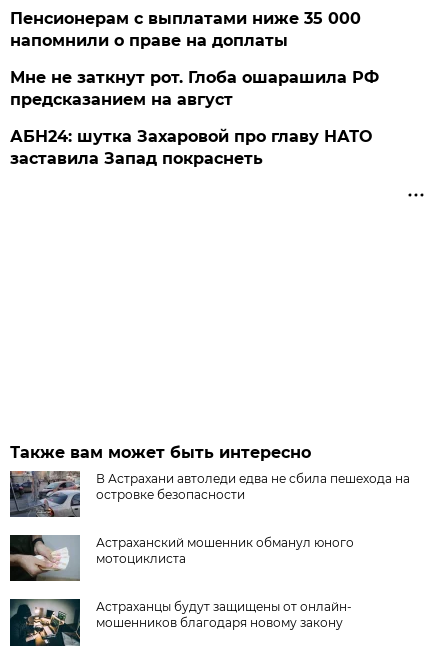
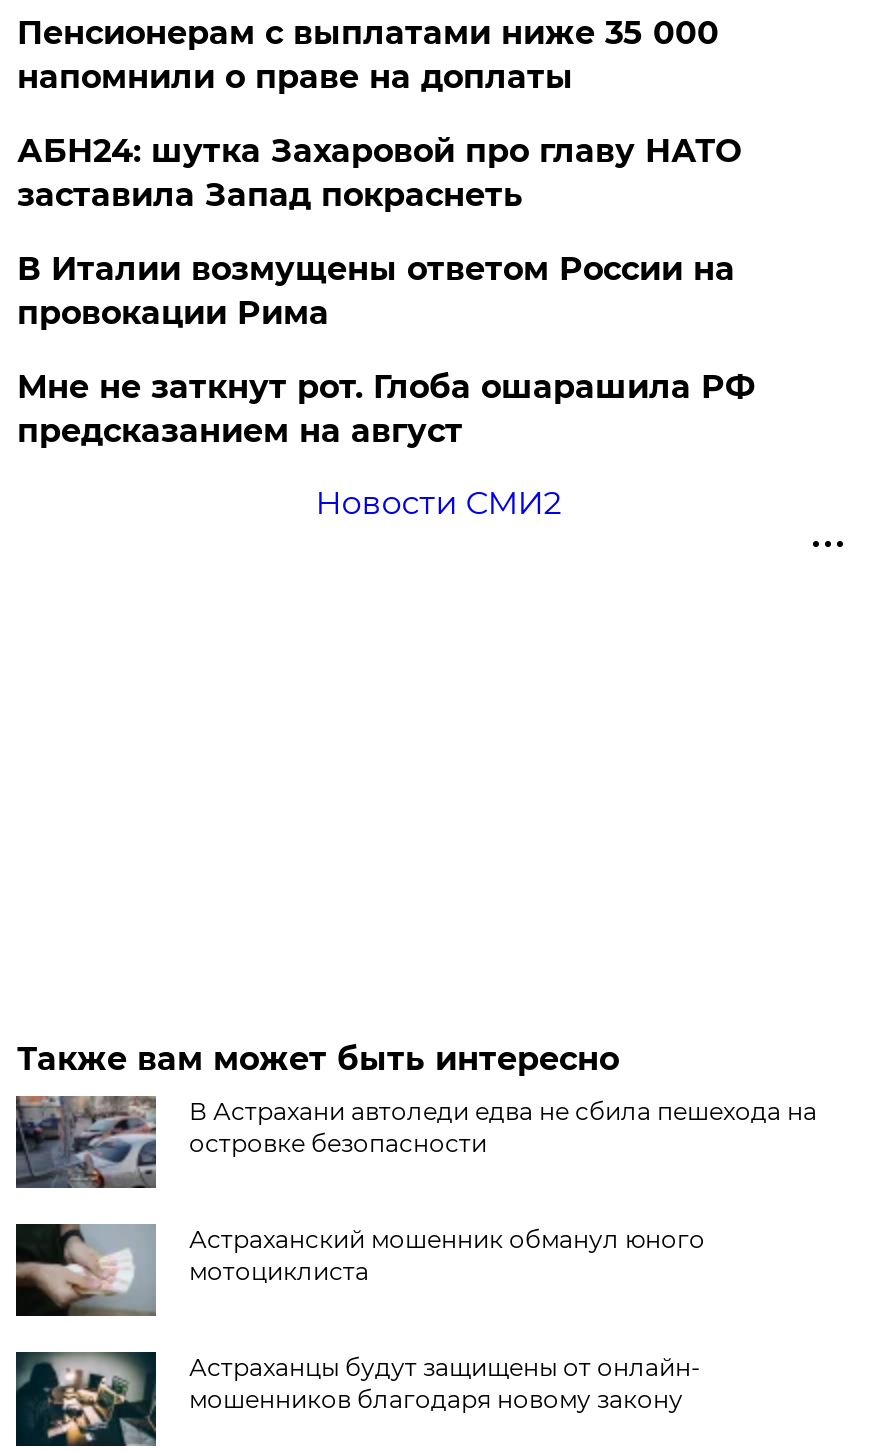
+ В Италии возмущены ответом России на
+ провокации Рима

moved down: Мне не заткнут рот. Глоба ошарашила РФ | предсказанием на август

+ Новости СМИ2

moved up: АБН24: шутка Захаровой про главу НАТО | заставила Запад покраснеть
